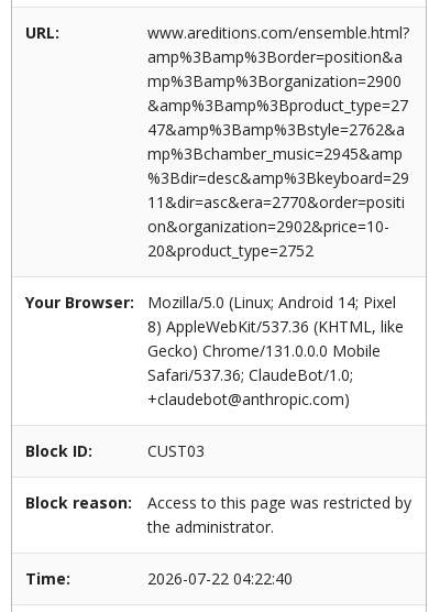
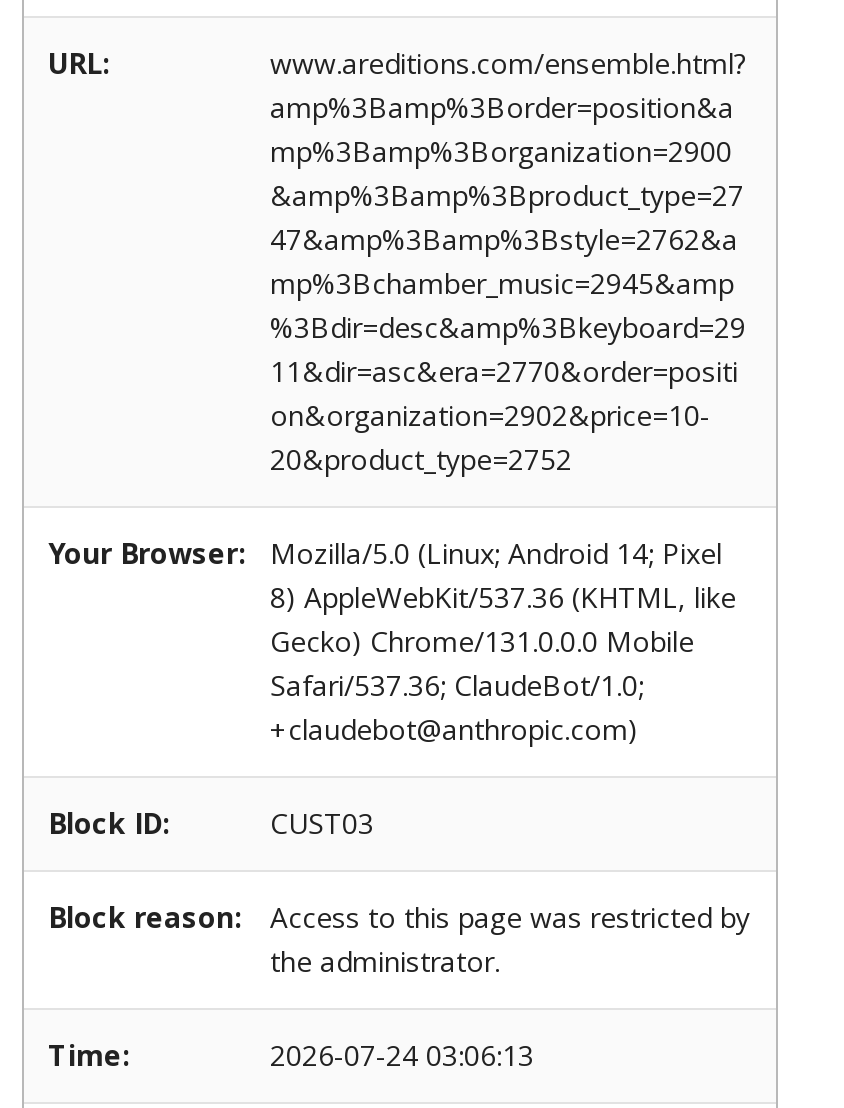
- 2026-07-22 04:22:40
+ 2026-07-24 03:06:13
